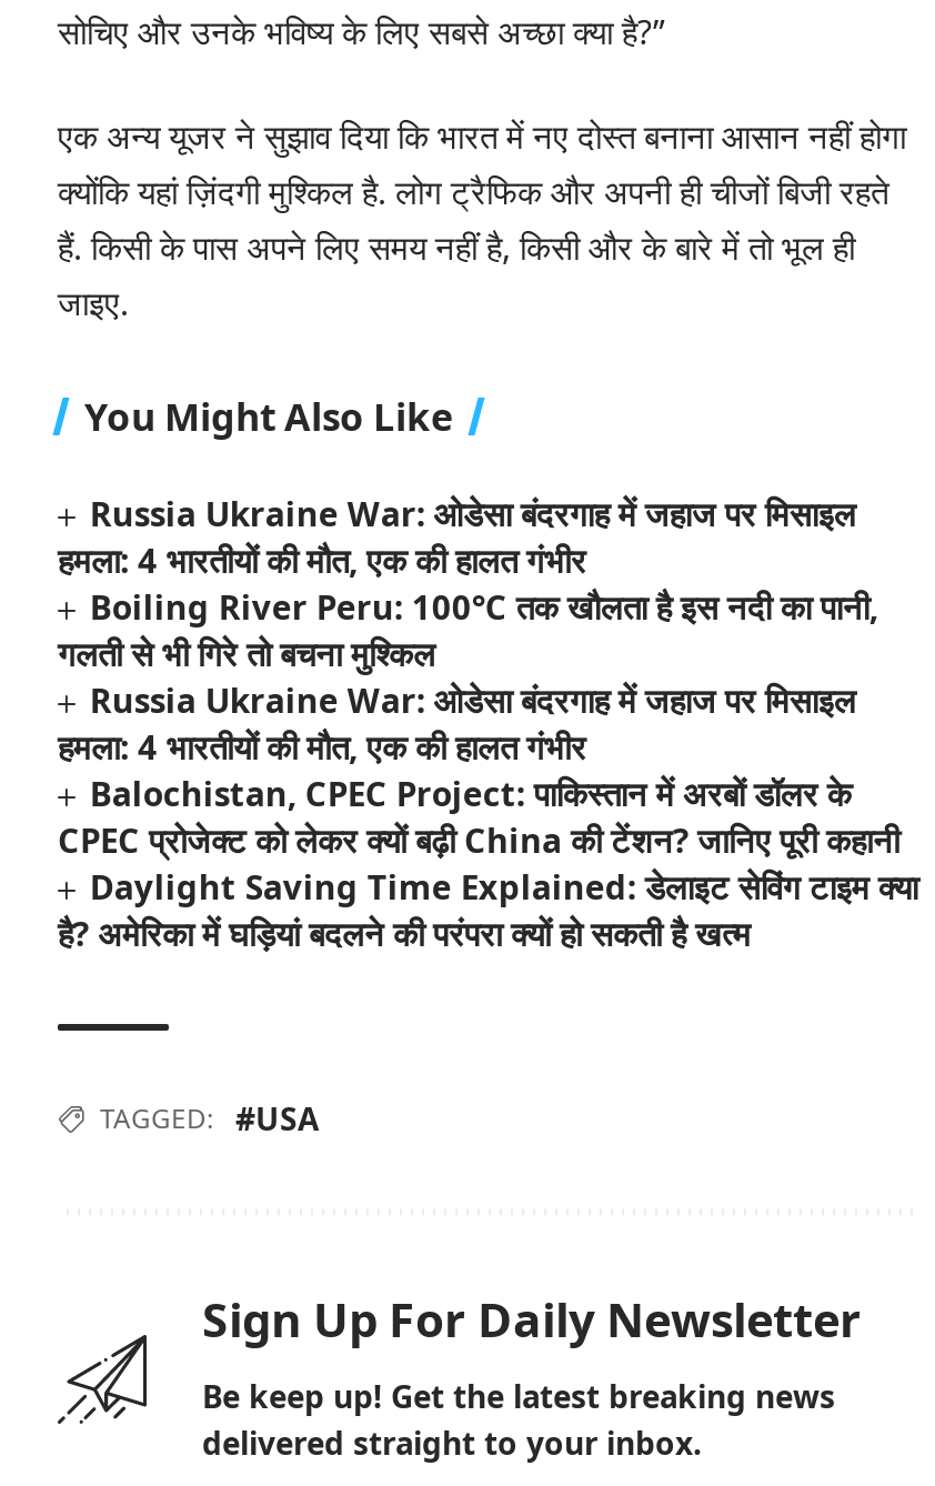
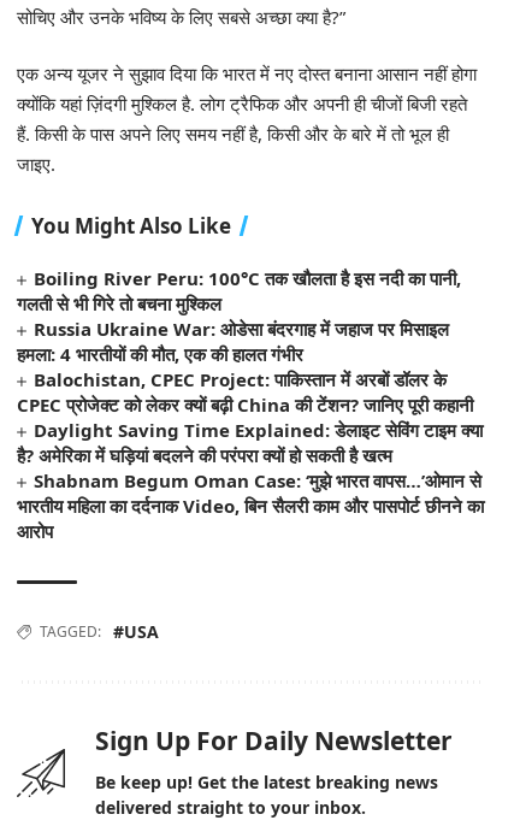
- Russia Ukraine War: ओडेसा बंदरगाह में जहाज पर मिसाइल
- हमला: 4 भारतीयों की मौत, एक की हालत गंभीर

moved up: Boiling River Peru: 100°C तक खौलता है इस नदी का पानी, | गलती से भी गिरे तो बचना मुश्किल | Russia Ukraine War: ओडेसा बंदरगाह में जहाज पर मिसाइल | हमला: 4 भारतीयों की मौत, एक की हालत गंभीर | Balochistan, CPEC Project: पाकिस्तान में अरबों डॉलर के | CPEC प्रोजेक्ट को लेकर क्यों बढ़ी China की टेंशन? जानिए पूरी कहानी | Daylight Saving Time Explained: डेलाइट सेविंग टाइम क्या | है? अमेरिका में घड़ियां बदलने की परंपरा क्यों हो सकती है खत्म

+ Shabnam Begum Oman Case: ‘मुझे भारत वापस…’ओमान से
+ भारतीय महिला का दर्दनाक Video, बिन सैलरी काम और पासपोर्ट छीनने का
+ आरोप
